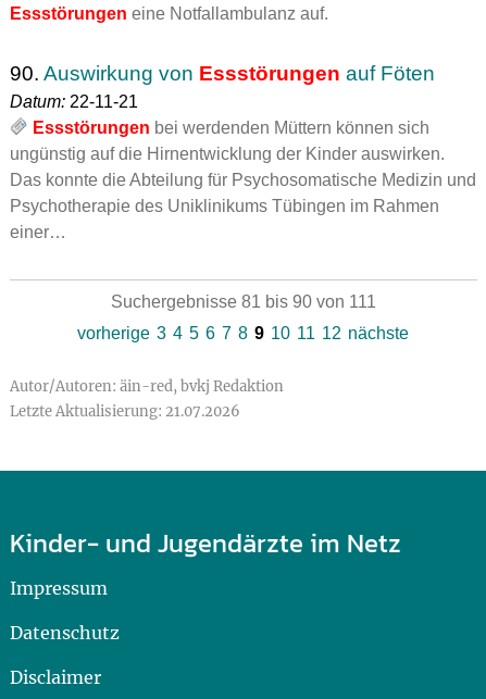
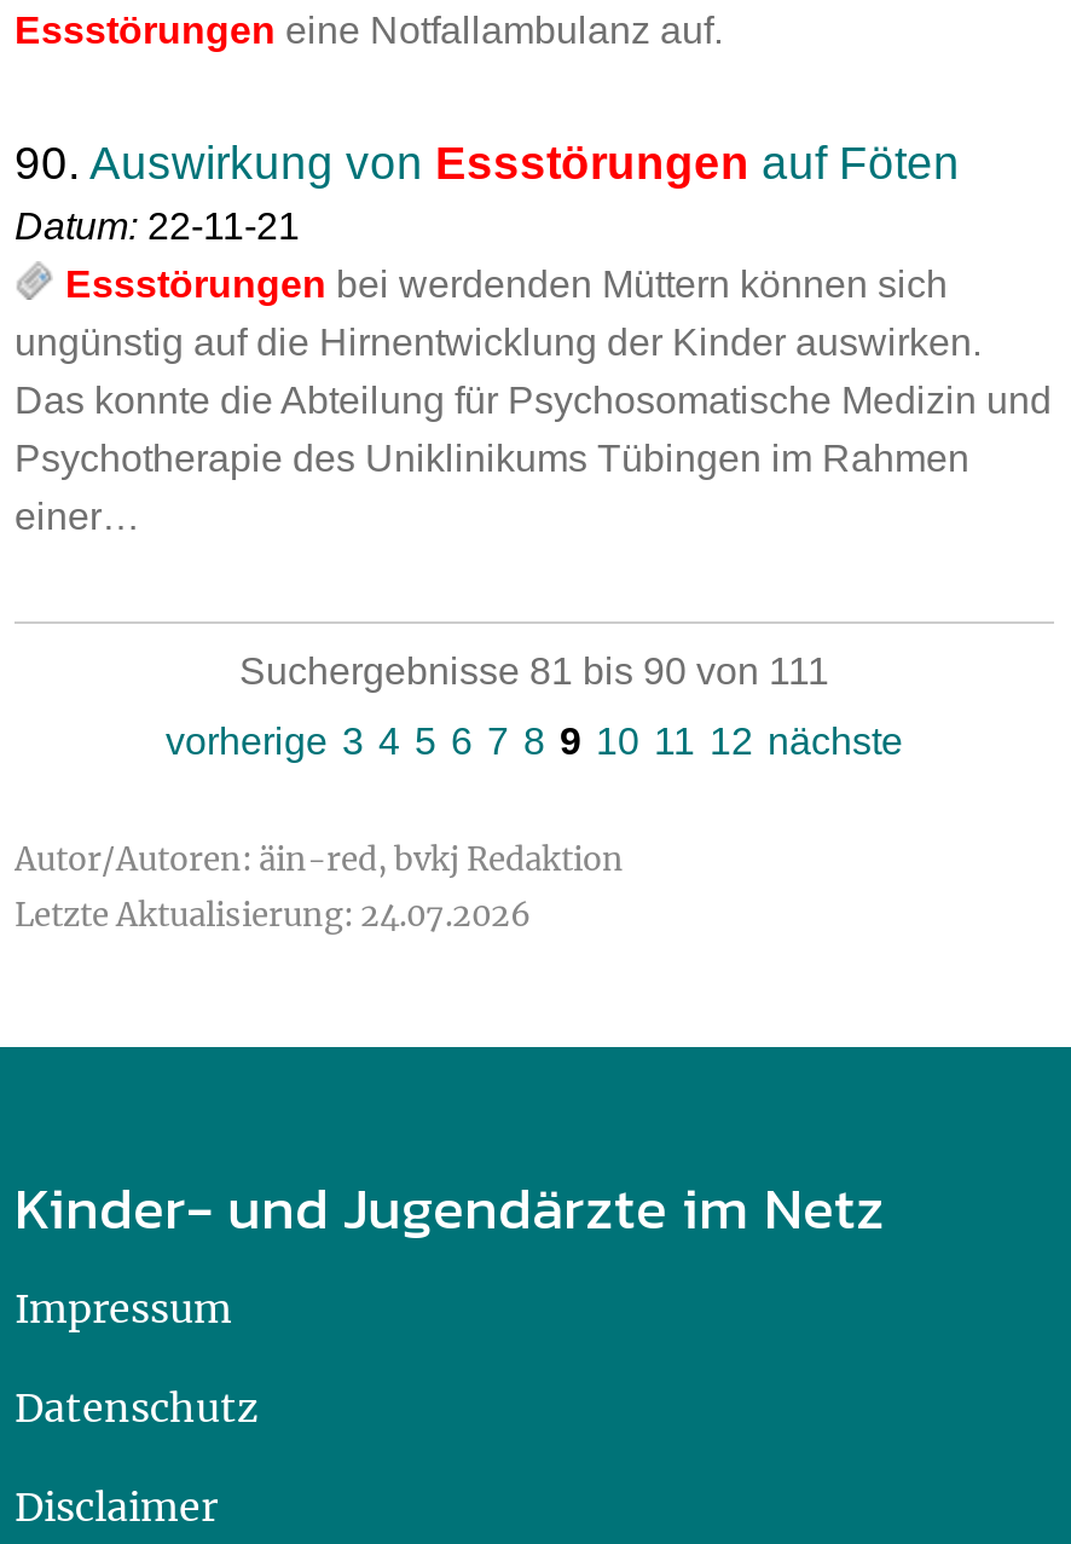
- Letzte Aktualisierung: 21.07.2026
+ Letzte Aktualisierung: 24.07.2026
